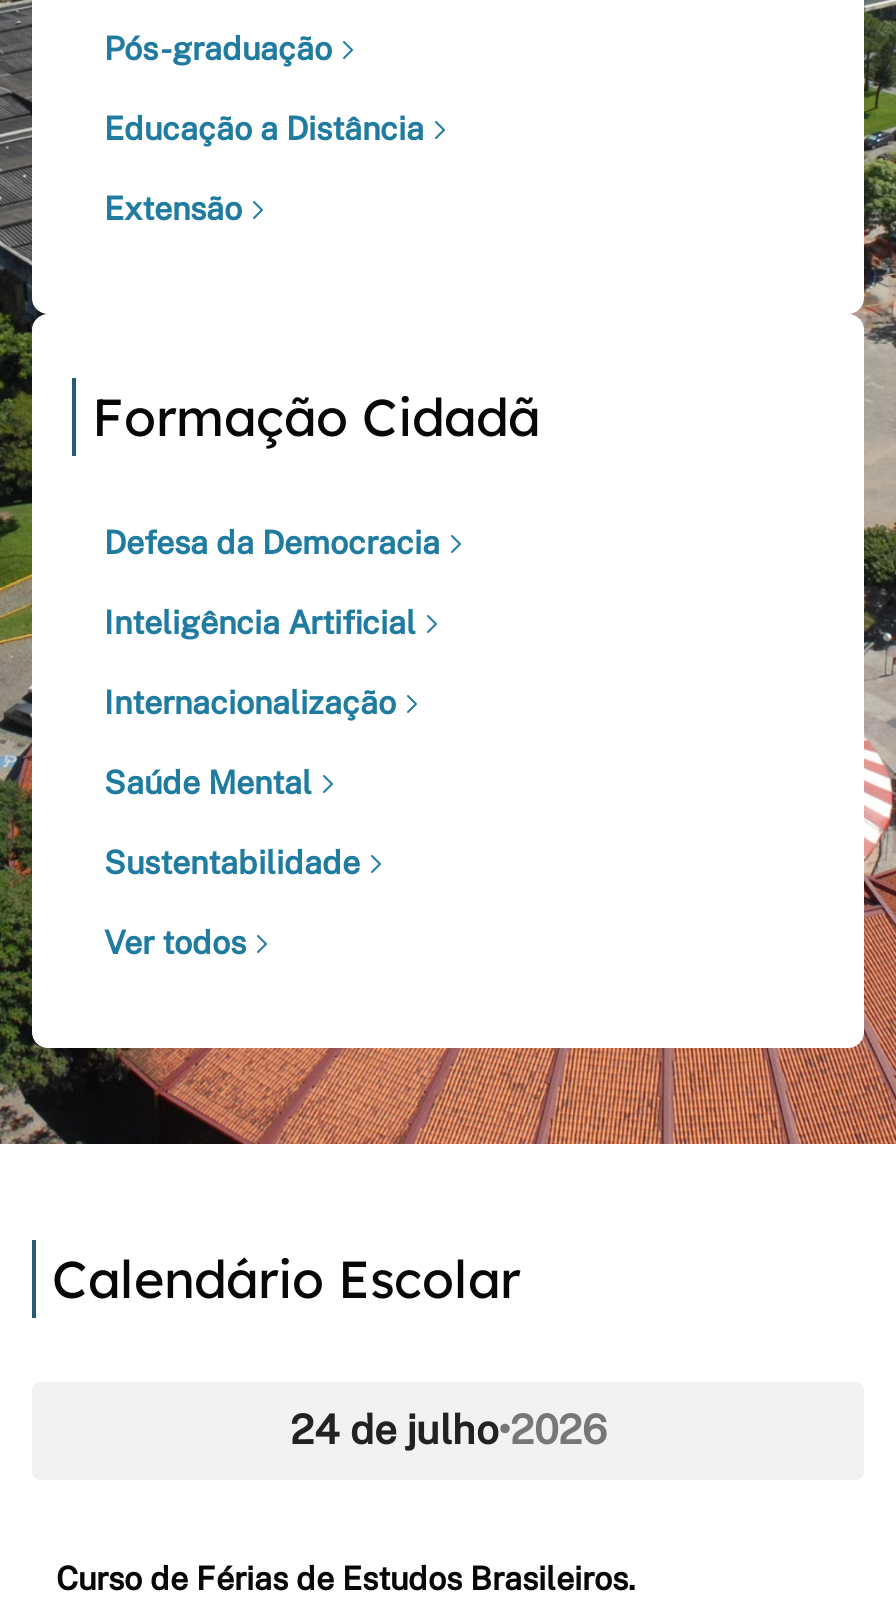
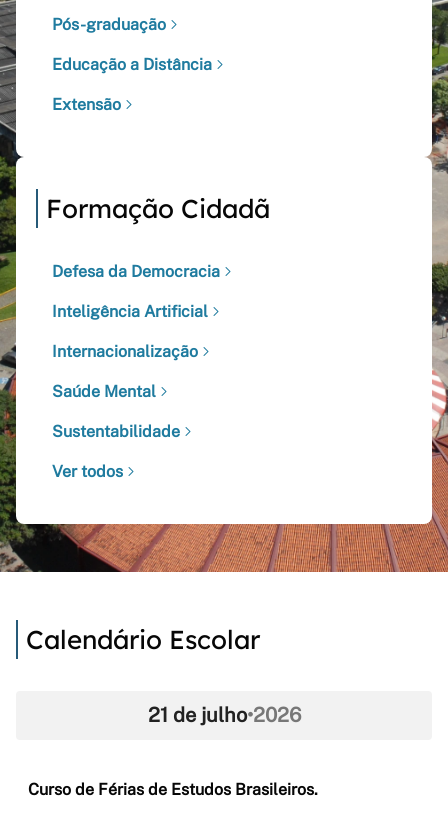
- 24 de julho•2026
+ 21 de julho•2026
